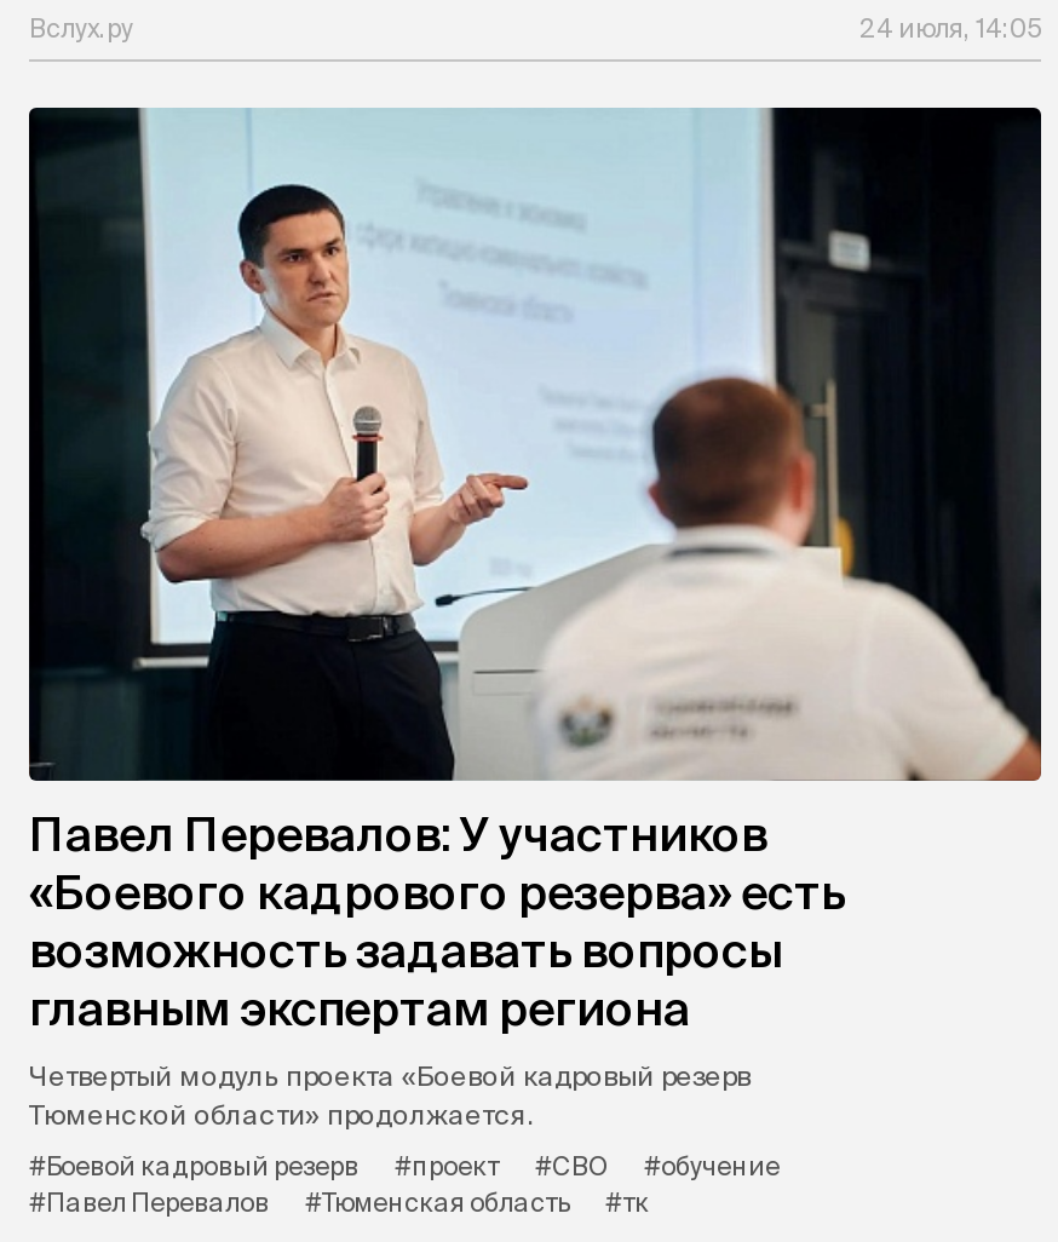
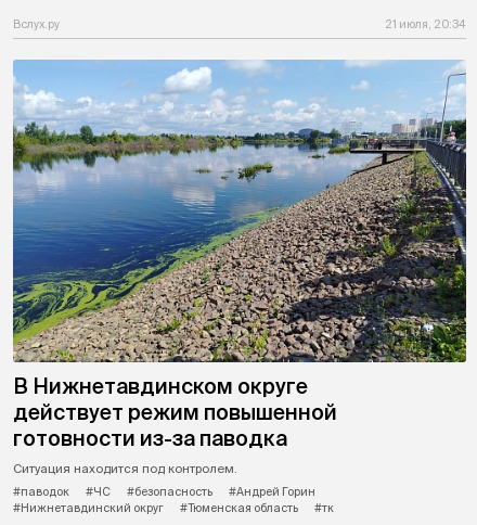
- 24 июля, 14:05
+ 21 июля, 20:34

- [image]
- Павел Перевалов: У участников
- «Боевого кадрового резерва» есть
- возможность задавать вопросы
- главным экспертам региона
+ [image]
+ В Нижнетавдинском округе
+ действует режим повышенной
+ готовности из-за паводка

- Четвертый модуль проекта «Боевой кадровый резерв
- Тюменской области» продолжается.
+ Ситуация находится под контролем.

- #Боевой кадровый резерв
- #проект
- #СВО
- #обучение
- #Павел Перевалов
+ #паводок
+ #ЧС
+ #безопасность
+ #Андрей Горин
+ #Нижнетавдинский округ
